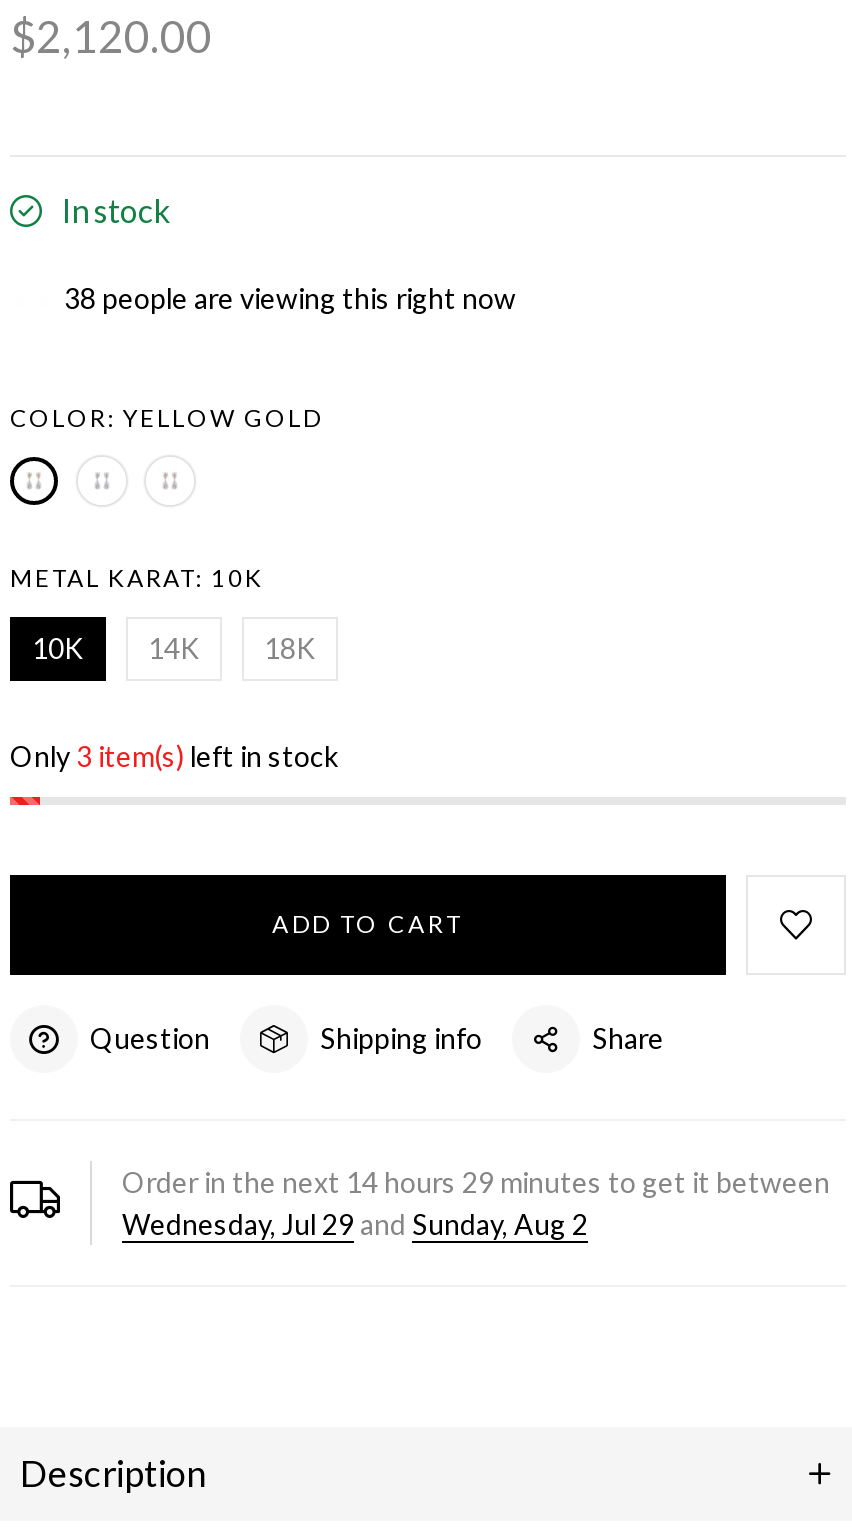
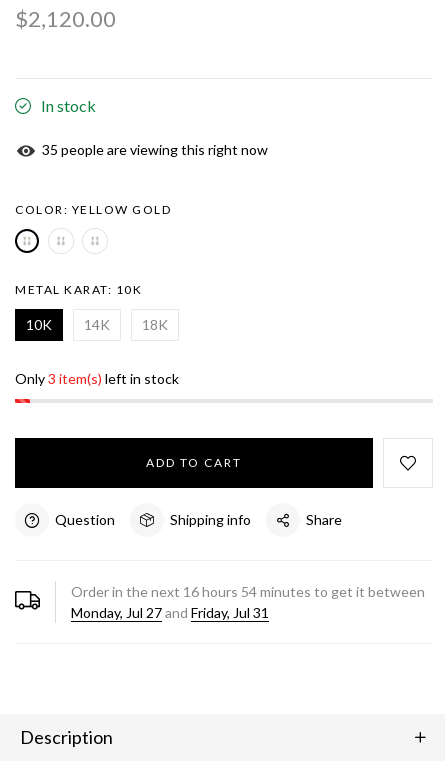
- 38 people are viewing this right now
+ 35 people are viewing this right now

- Order in the next 14 hours 29 minutes to get it between
+ Order in the next 16 hours 54 minutes to get it between

- Wednesday, Jul 29 and Sunday, Aug 2
+ Monday, Jul 27 and Friday, Jul 31
